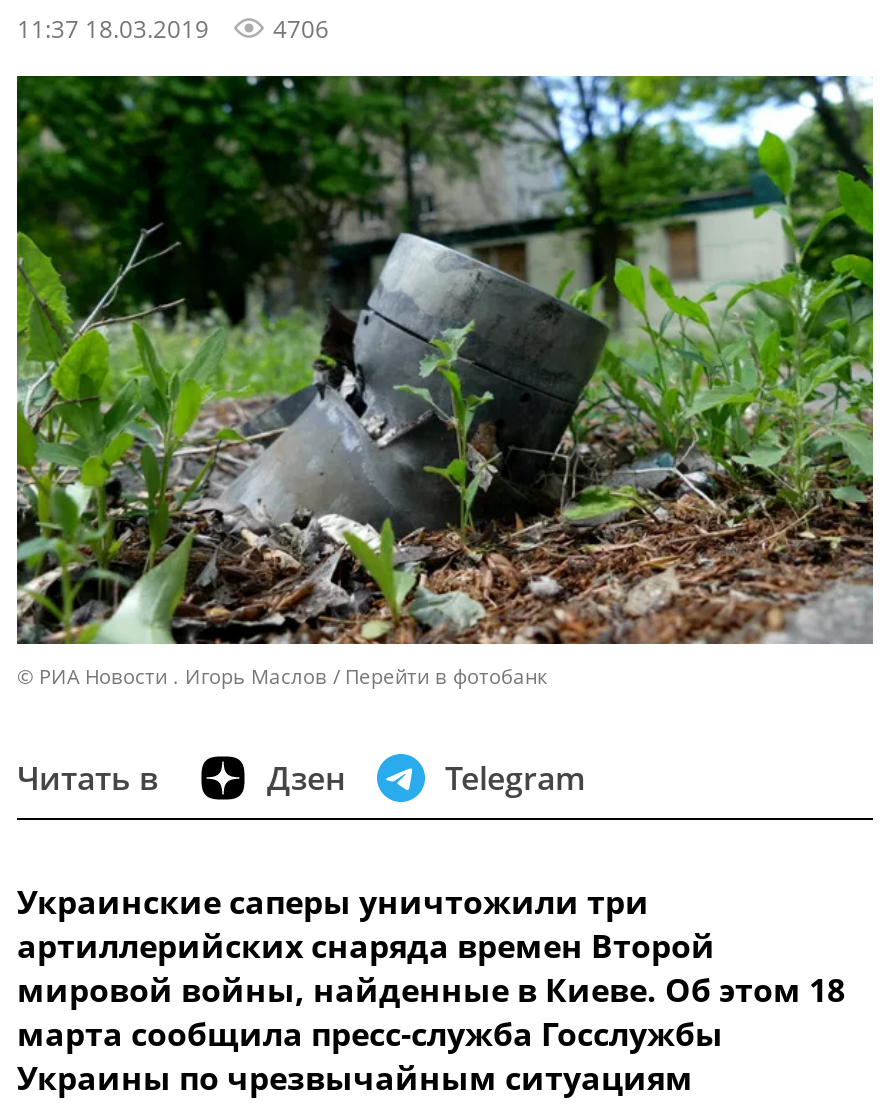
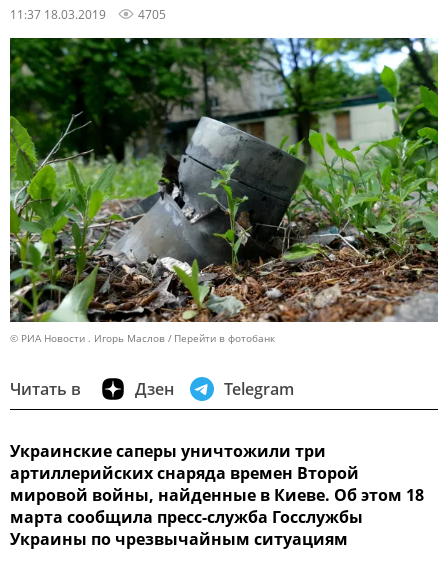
- 11:37 18.03.2019 4706
+ 11:37 18.03.2019 4705
